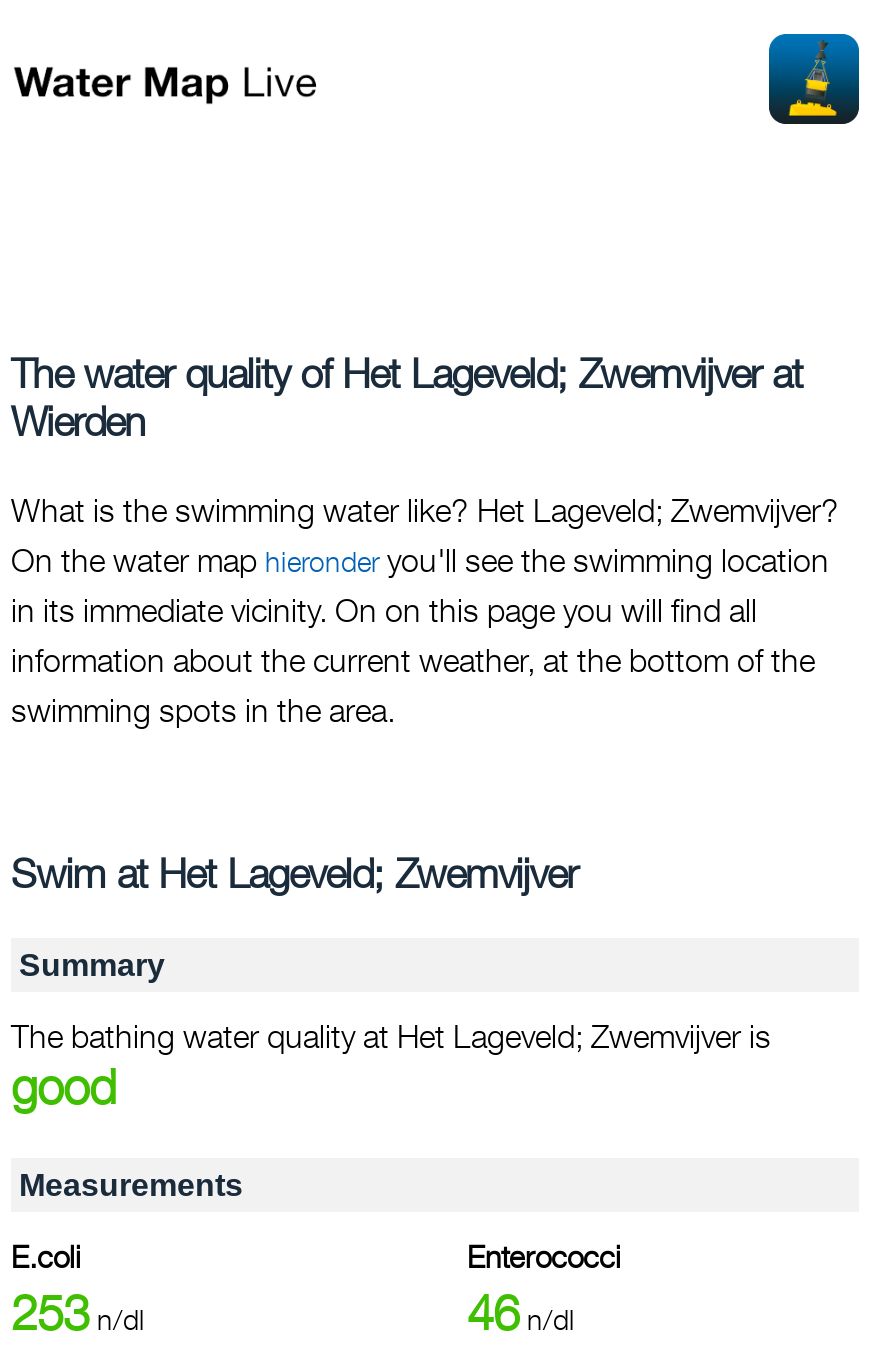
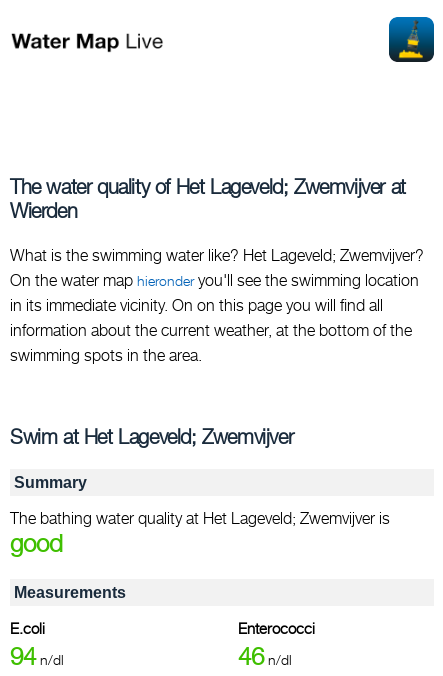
- 253 n/dl
+ 94 n/dl
